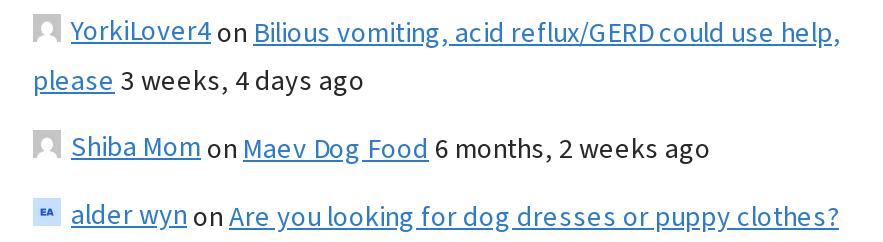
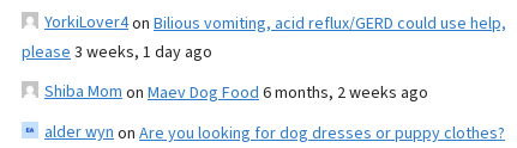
- please 3 weeks, 4 days ago
+ please 3 weeks, 1 day ago
